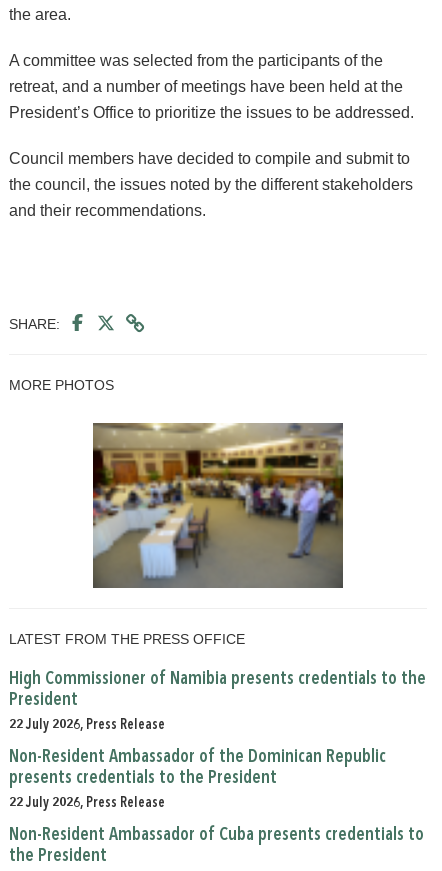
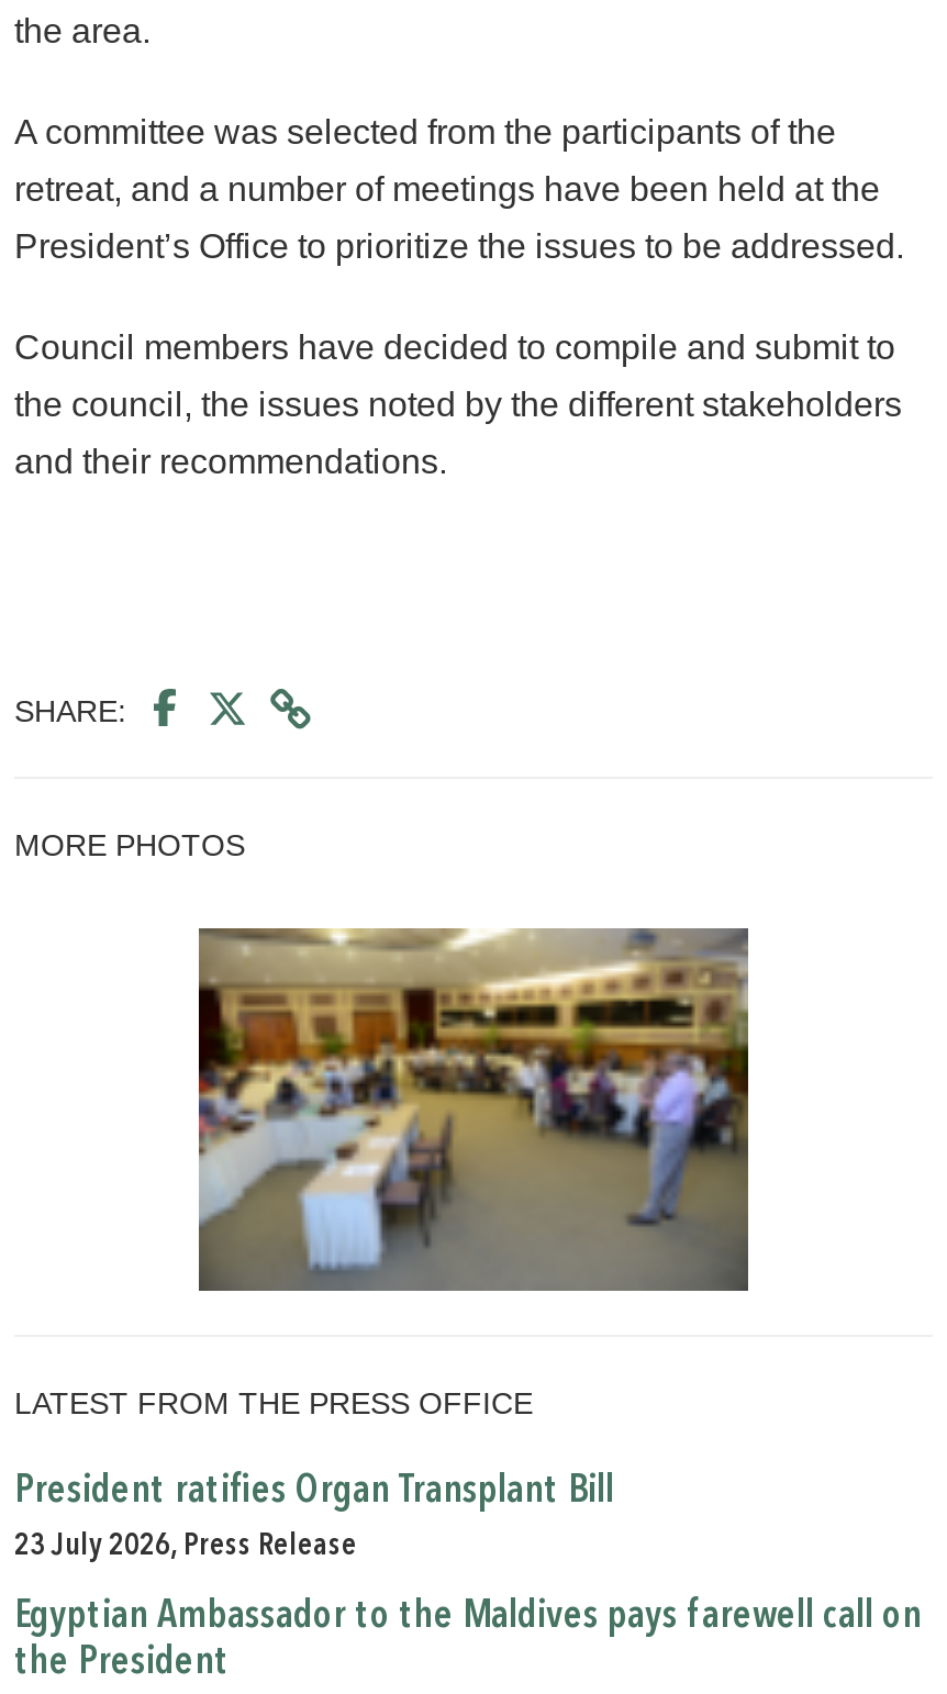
- High Commissioner of Namibia presents credentials to the
- President
- 22 July 2026, Press Release
- Non-Resident Ambassador of the Dominican Republic
- presents credentials to the President
- 22 July 2026, Press Release
- Non-Resident Ambassador of Cuba presents credentials to
+ President ratifies Organ Transplant Bill
+ 23 July 2026, Press Release
+ Egyptian Ambassador to the Maldives pays farewell call on
